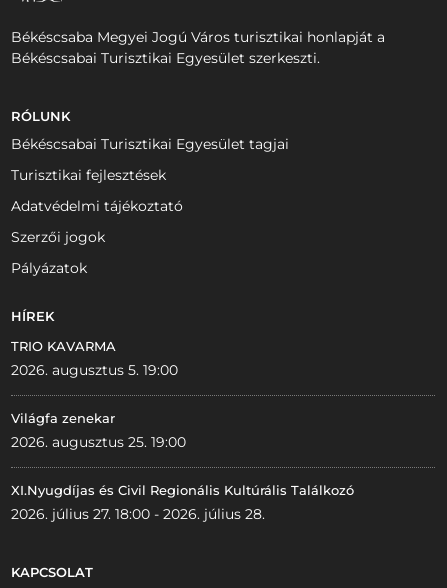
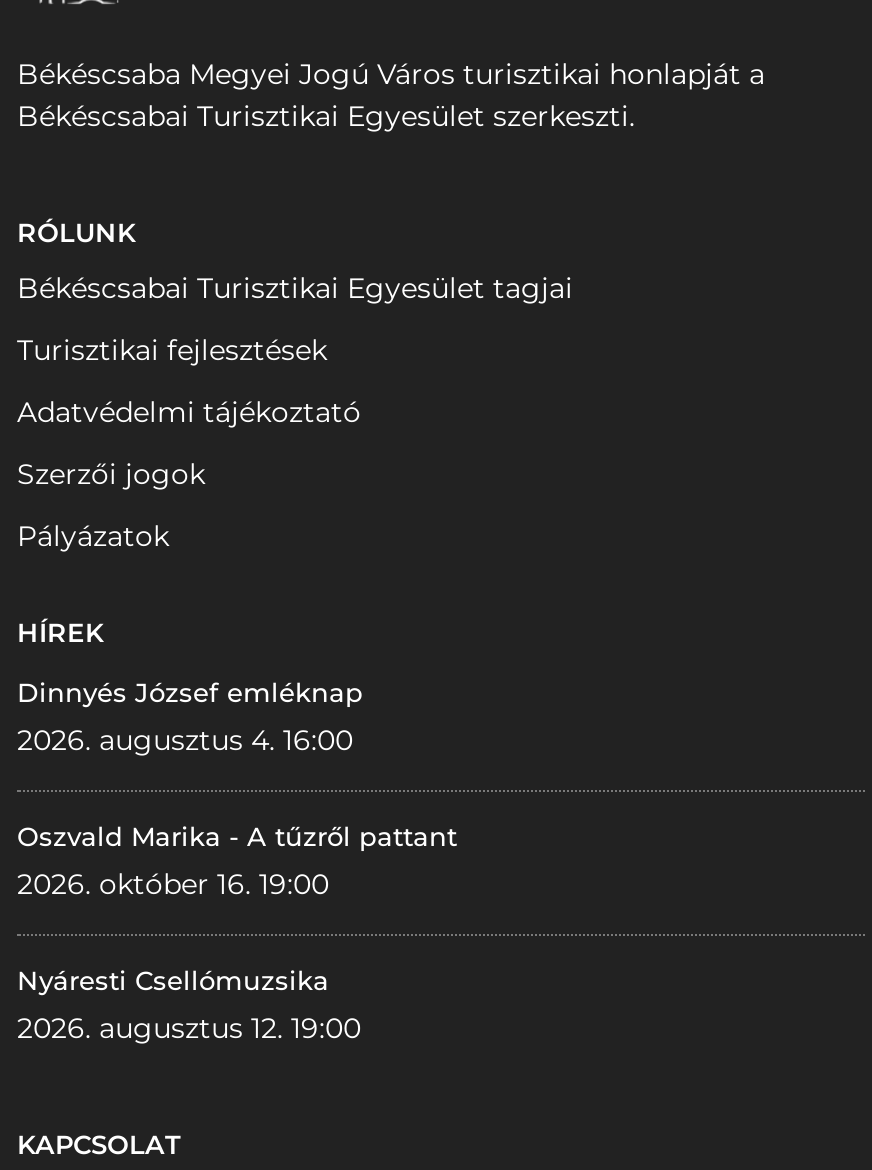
- TRIO KAVARMA
- 2026. augusztus 5. 19:00
+ Dinnyés József emléknap
+ 2026. augusztus 4. 16:00

- Világfa zenekar
- 2026. augusztus 25. 19:00
+ Oszvald Marika - A tűzről pattant
+ 2026. október 16. 19:00

- XI.Nyugdíjas és Civil Regionális Kultúrális Találkozó
- 2026. július 27. 18:00 - 2026. július 28.
+ Nyáresti Csellómuzsika
+ 2026. augusztus 12. 19:00
